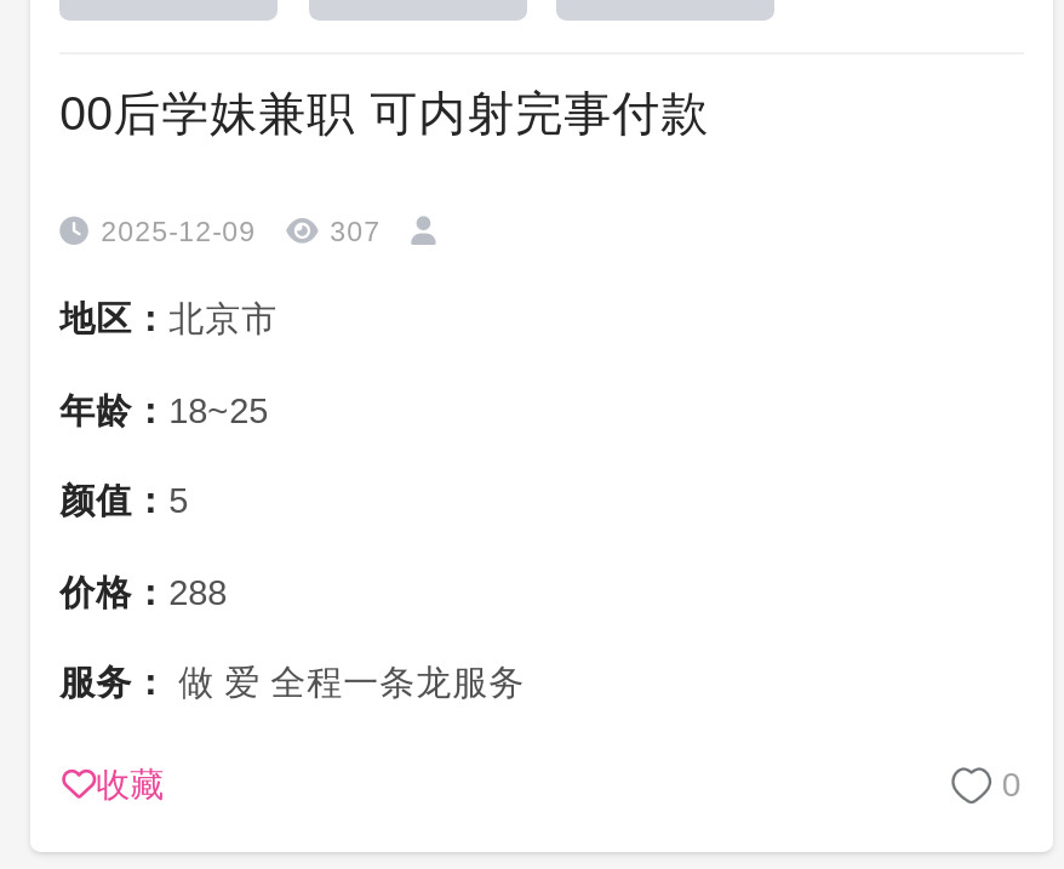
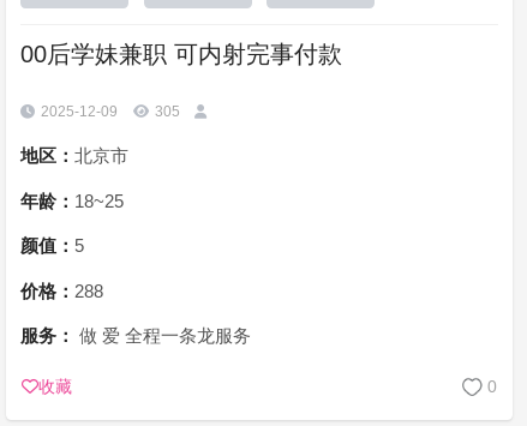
- 307
+ 305
